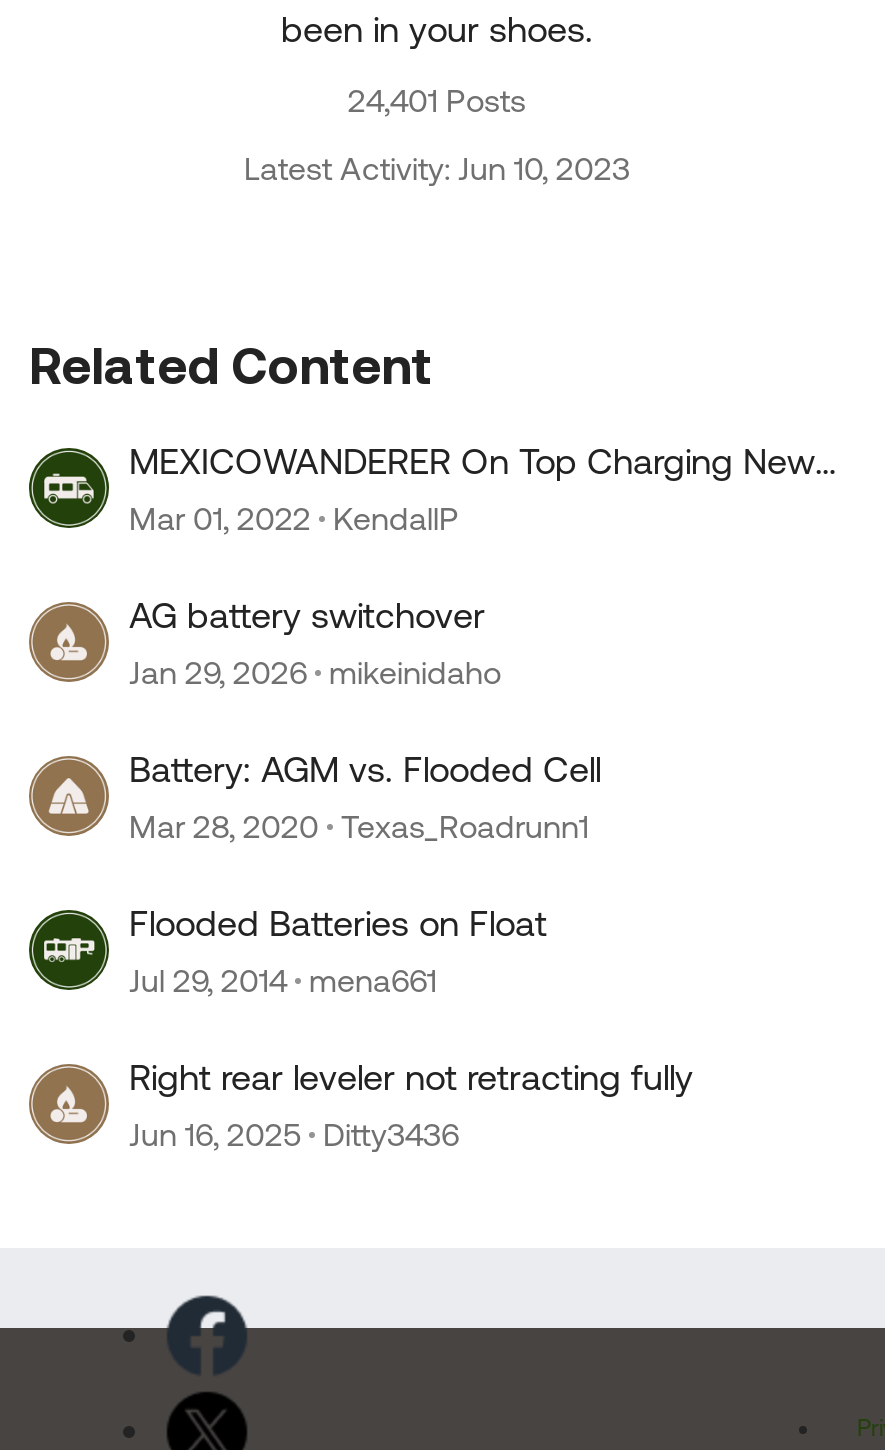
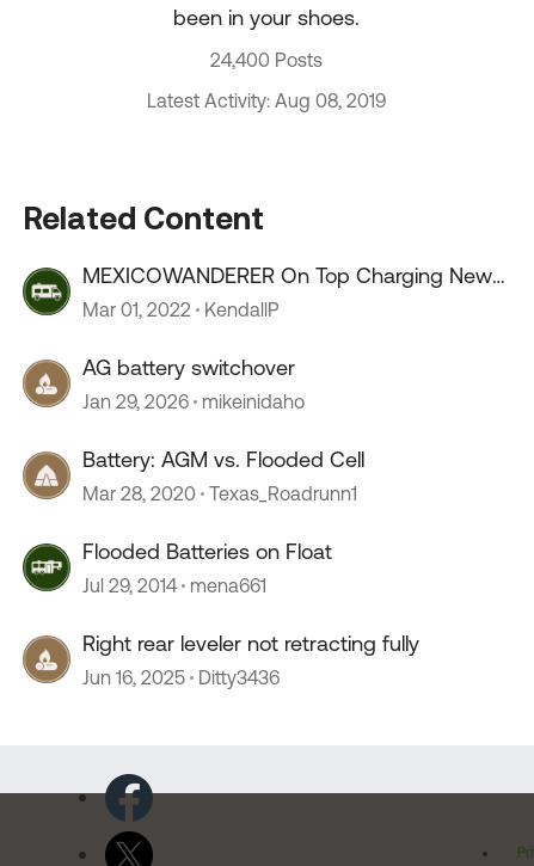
- 24,401 Posts
+ 24,400 Posts

- Latest Activity: Jun 10, 2023
+ Latest Activity: Aug 08, 2019
